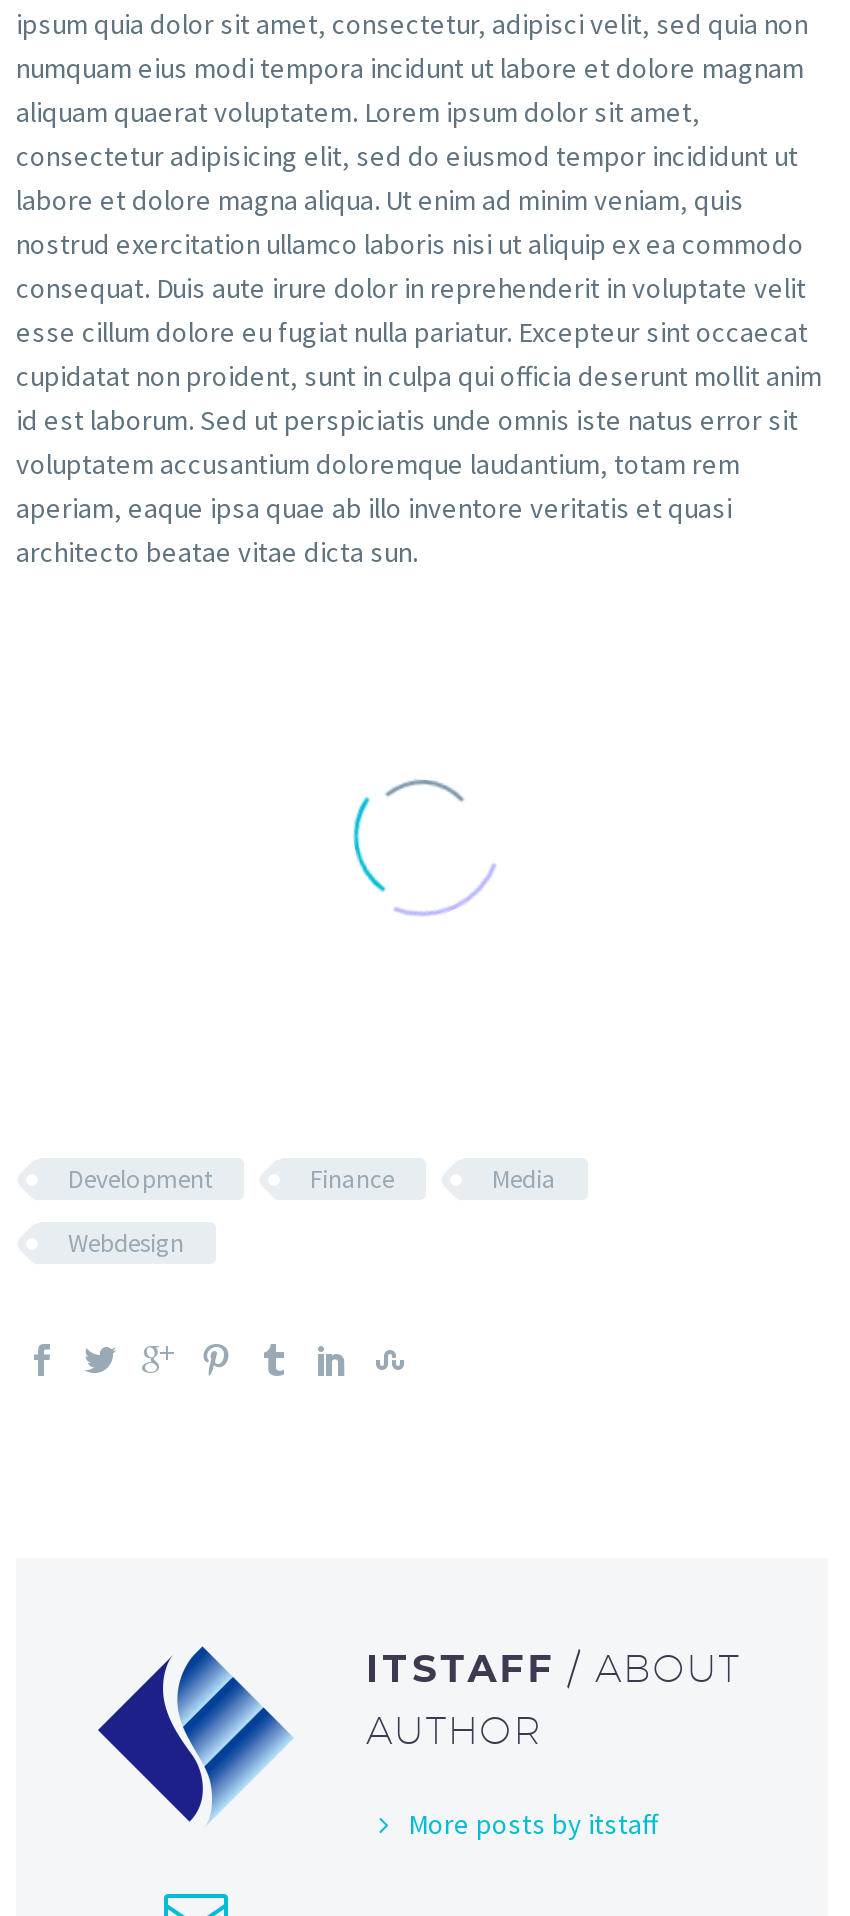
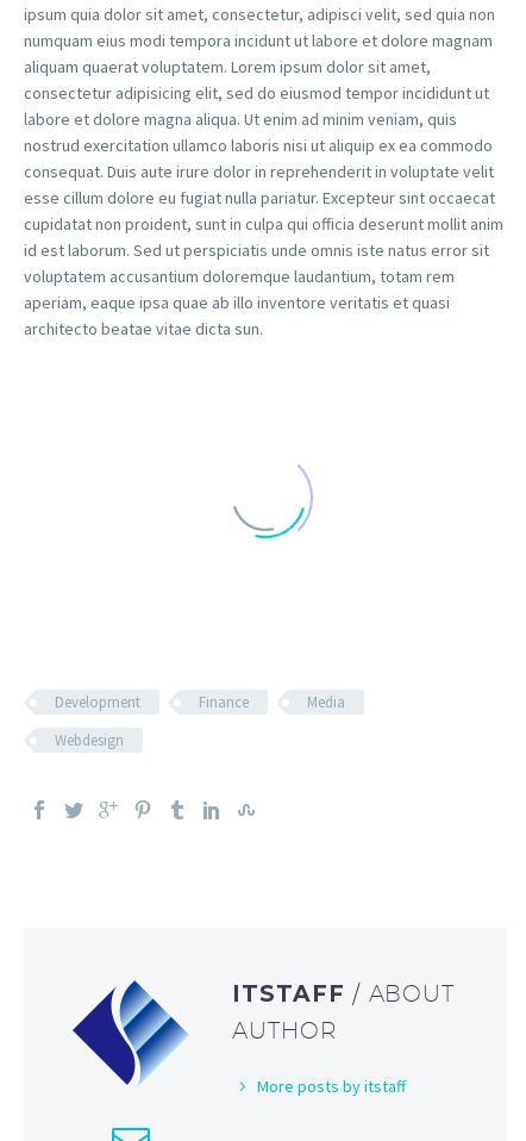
- [image]
+ [image]
